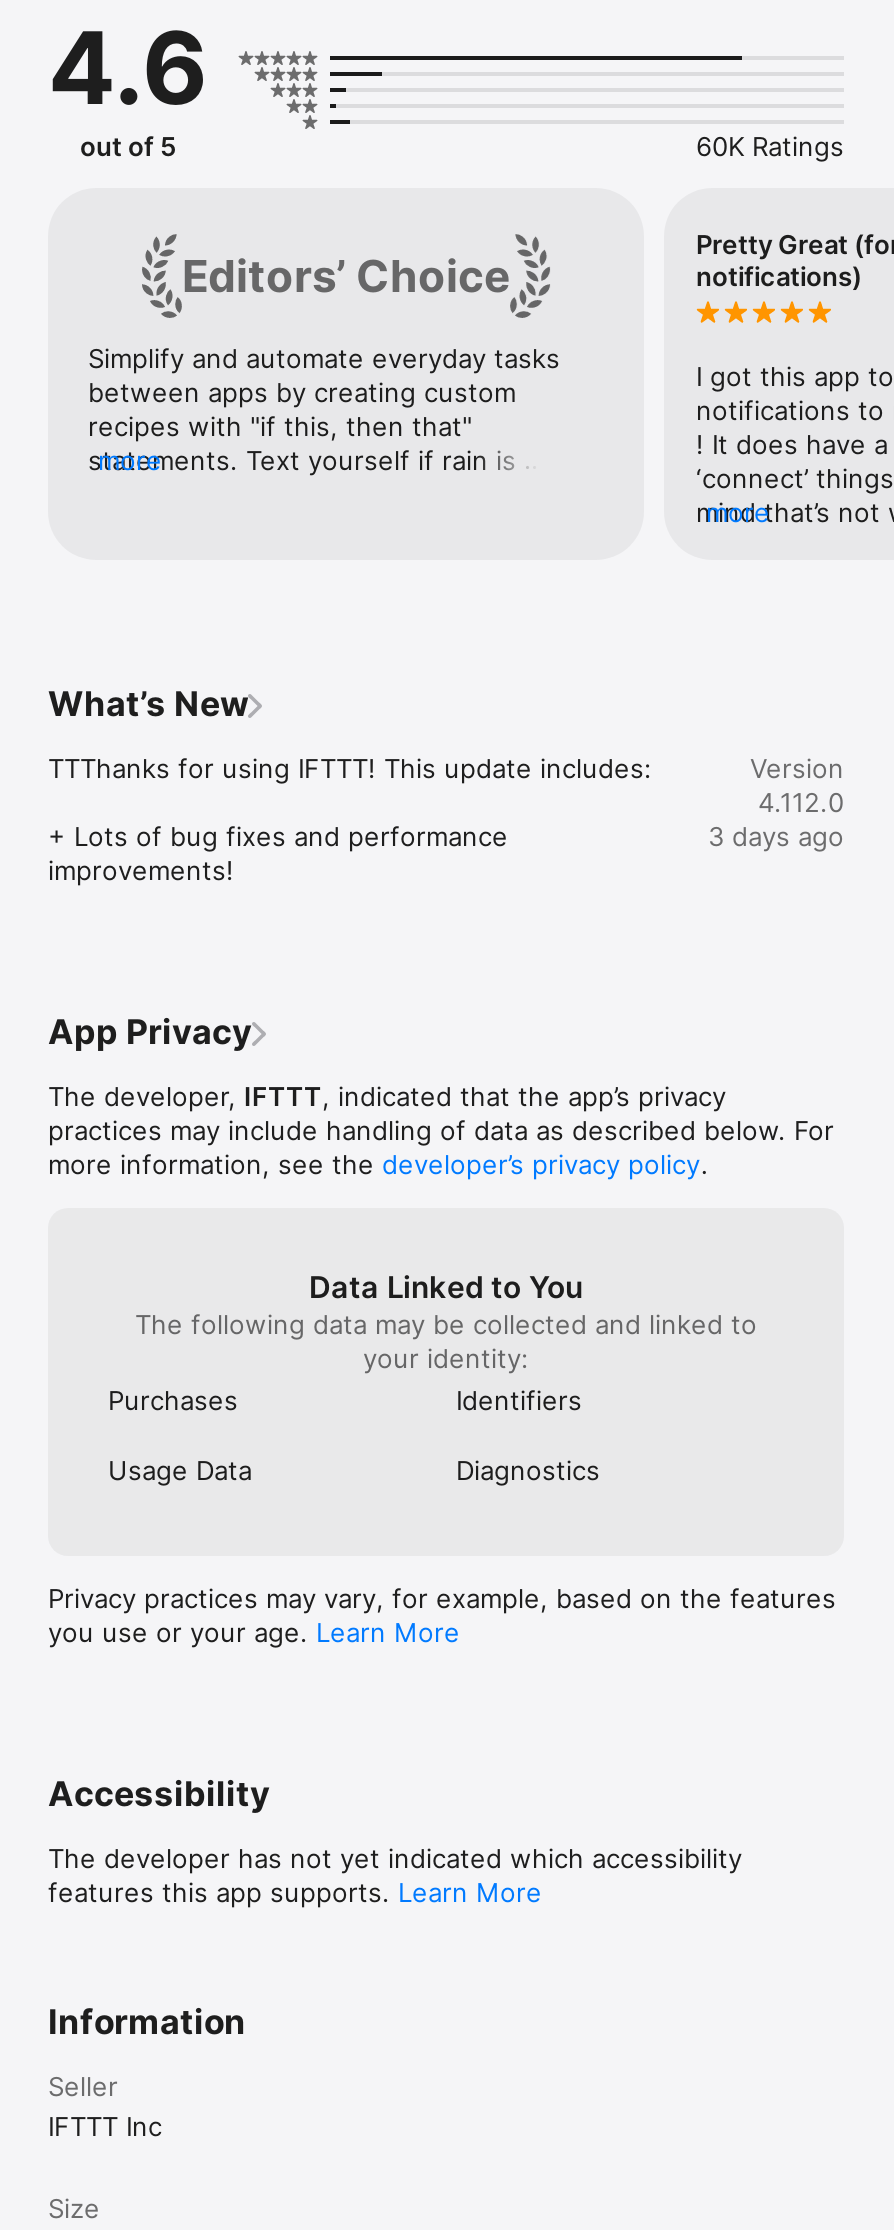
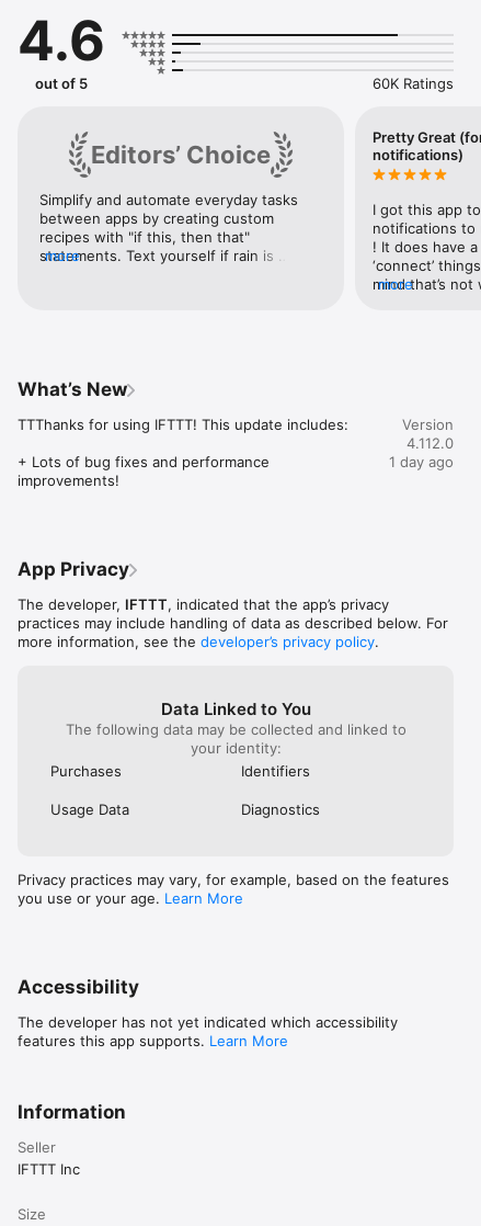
- 3 days ago
+ 1 day ago
